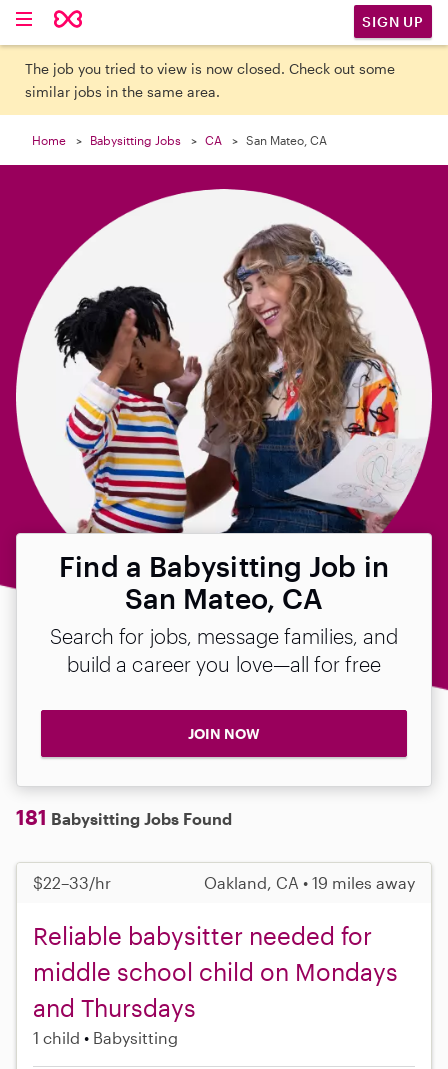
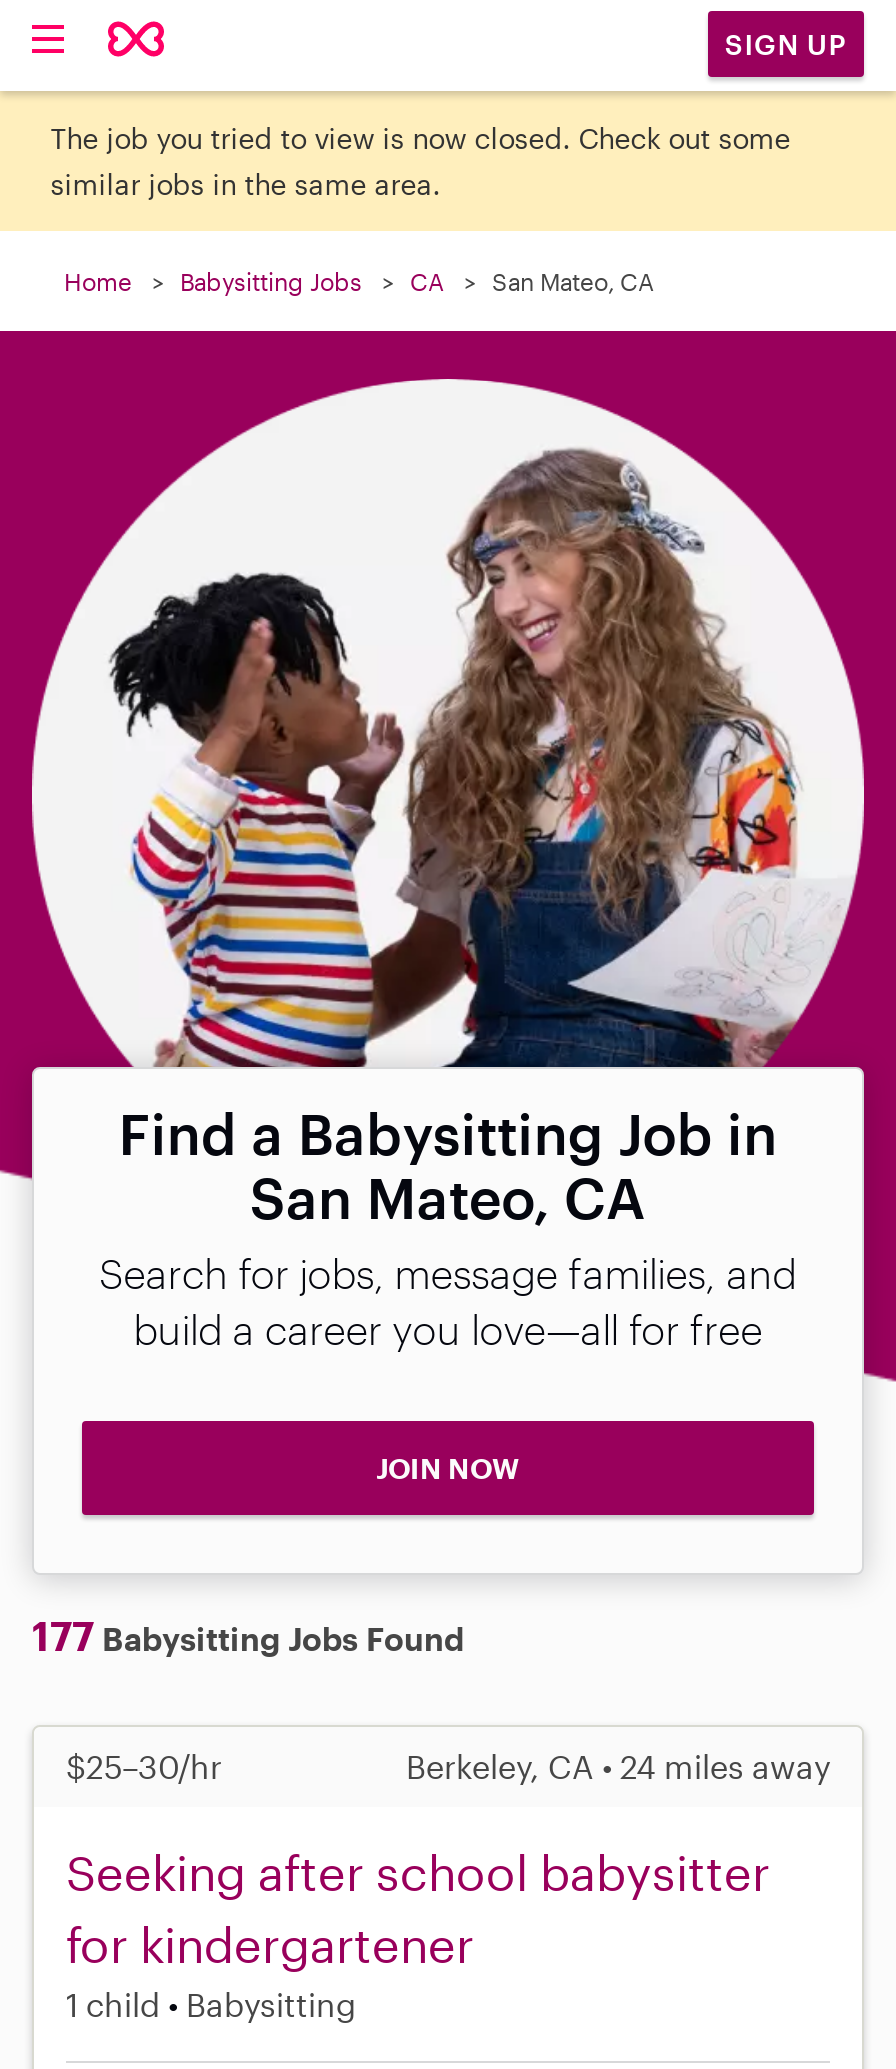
- 181 Babysitting Jobs Found
+ 177 Babysitting Jobs Found

- $22–33/hr
- Oakland, CA • 19 miles away
+ $25–30/hr
+ Berkeley, CA • 24 miles away

- Reliable babysitter needed for
- middle school child on Mondays
- and Thursdays
+ Seeking after school babysitter
+ for kindergartener
